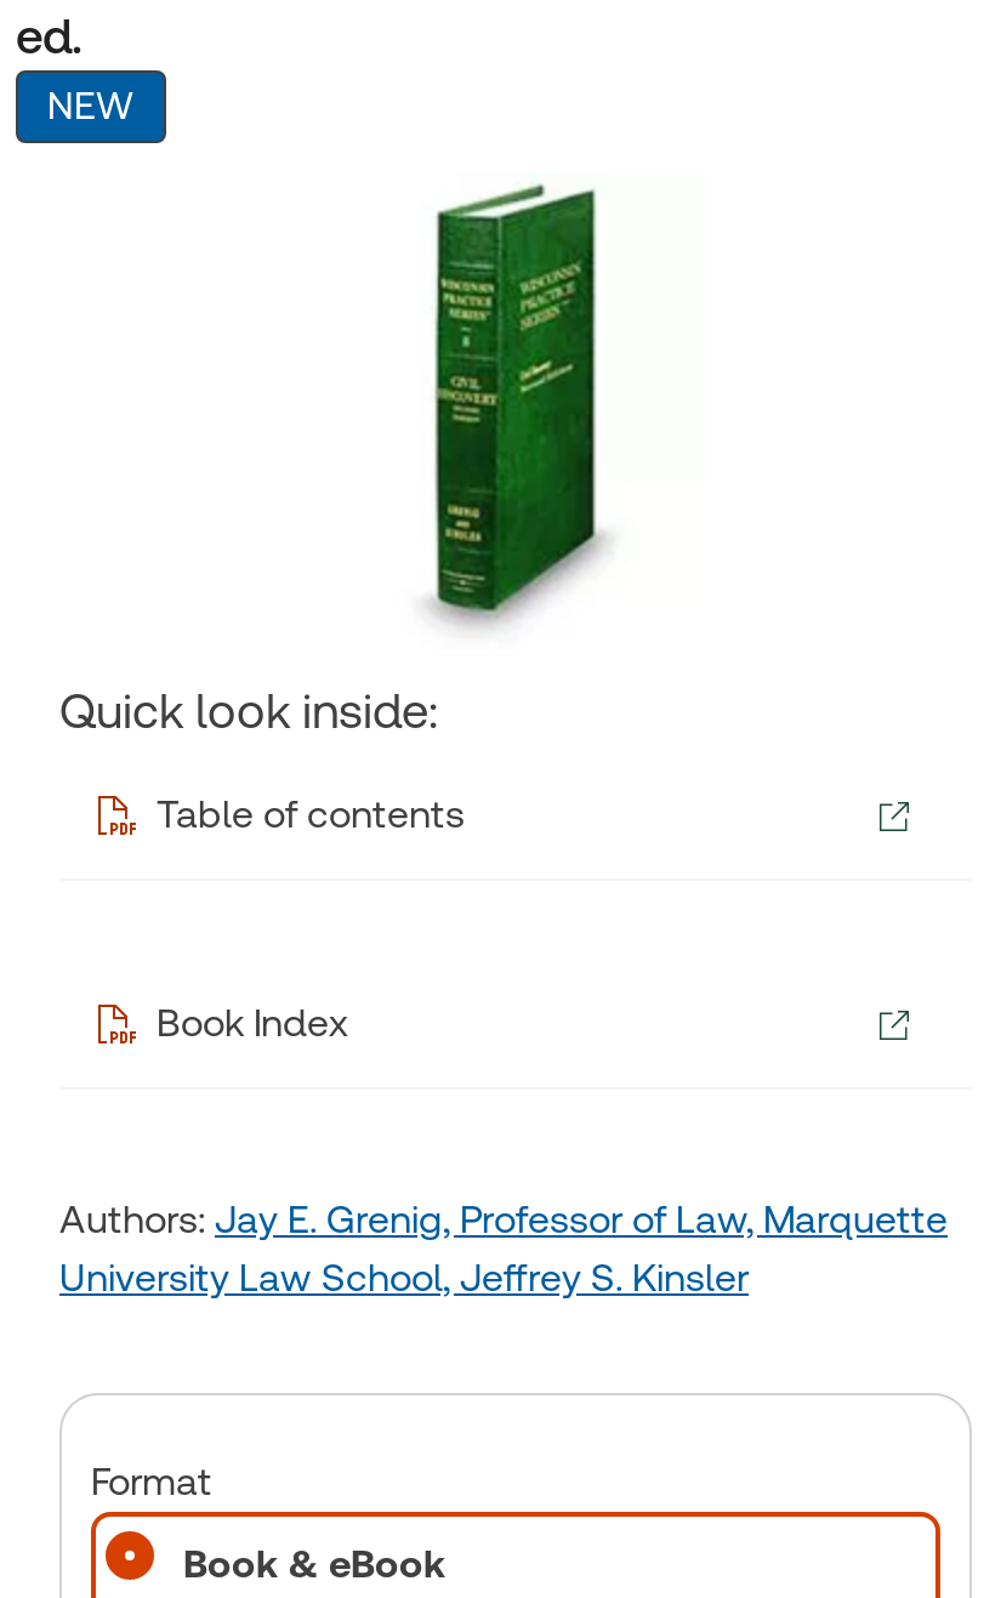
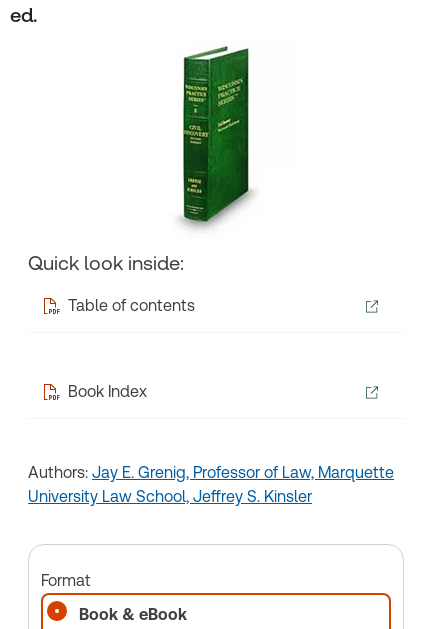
- NEW
